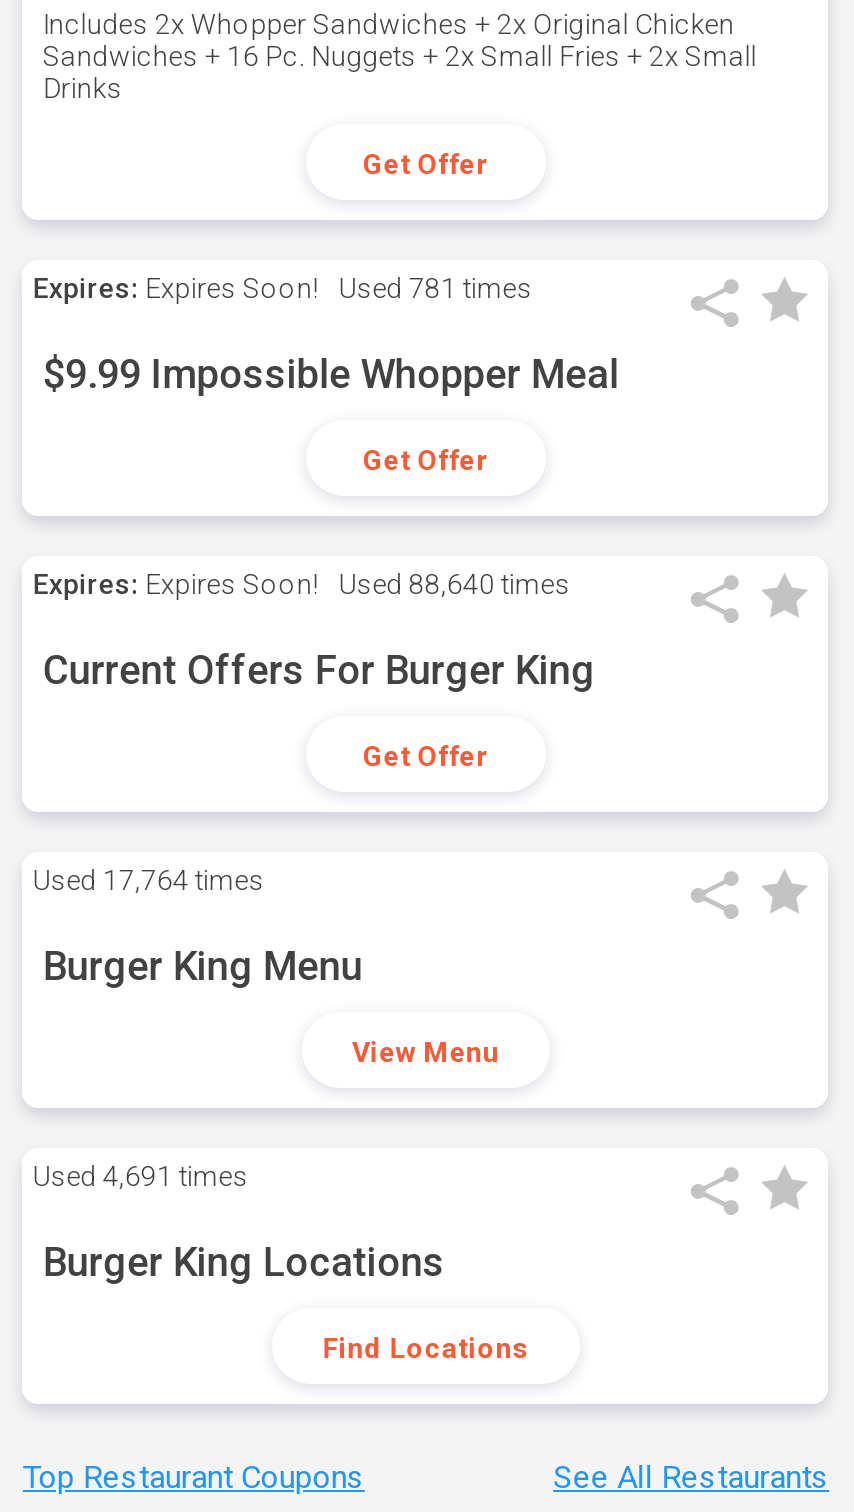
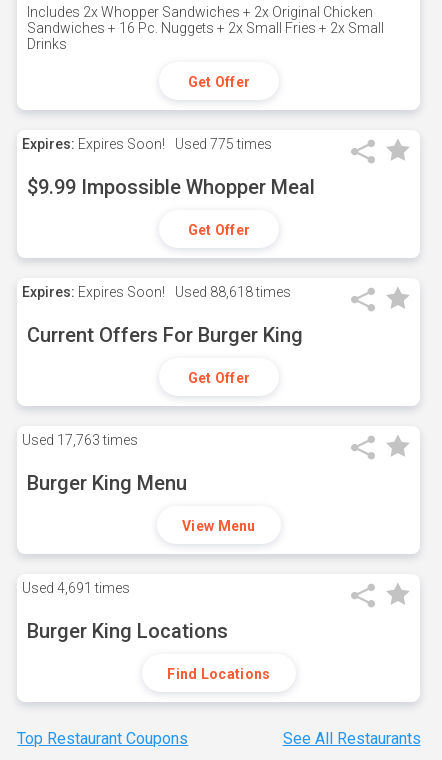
- Expires: Expires Soon! Used 781 times
+ Expires: Expires Soon! Used 775 times

- Expires: Expires Soon! Used 88,640 times
+ Expires: Expires Soon! Used 88,618 times

- Used 17,764 times
+ Used 17,763 times
